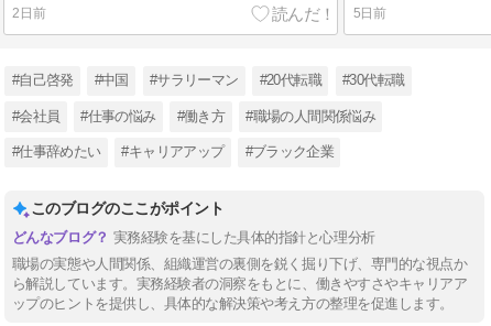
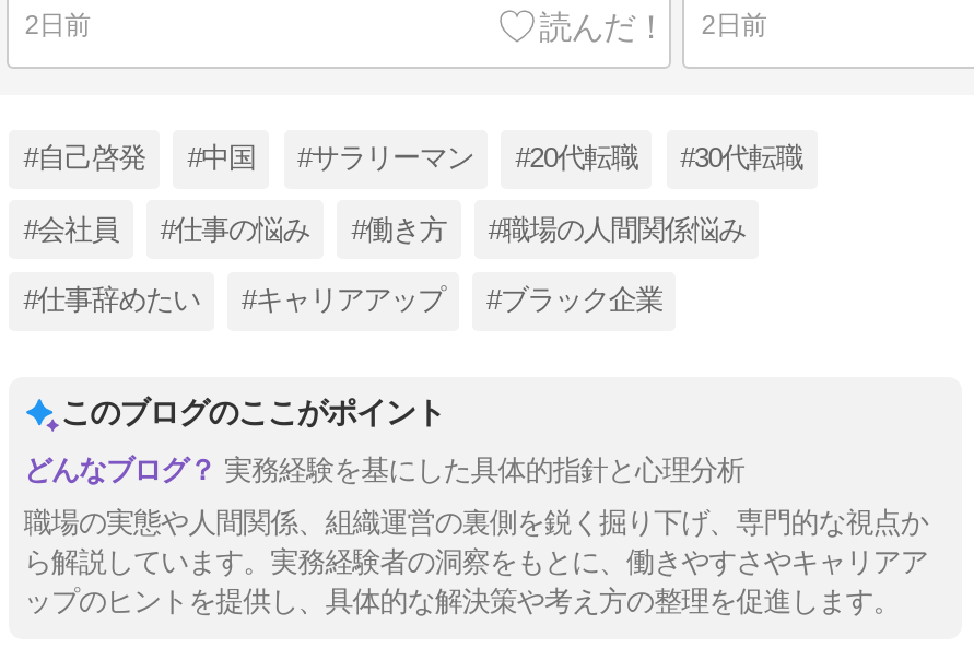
- 5日前
+ 2日前
